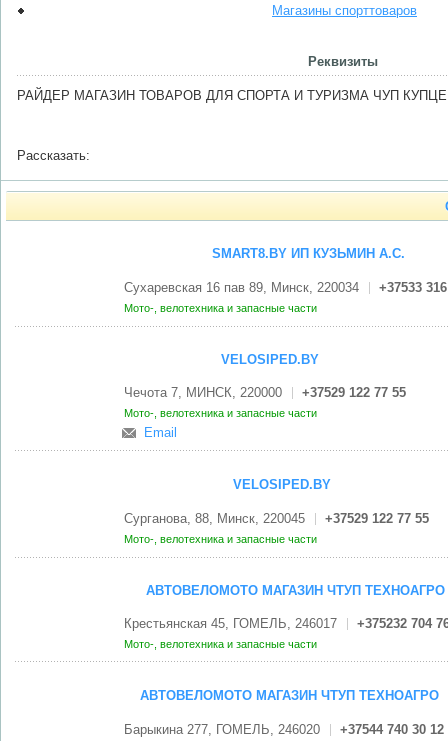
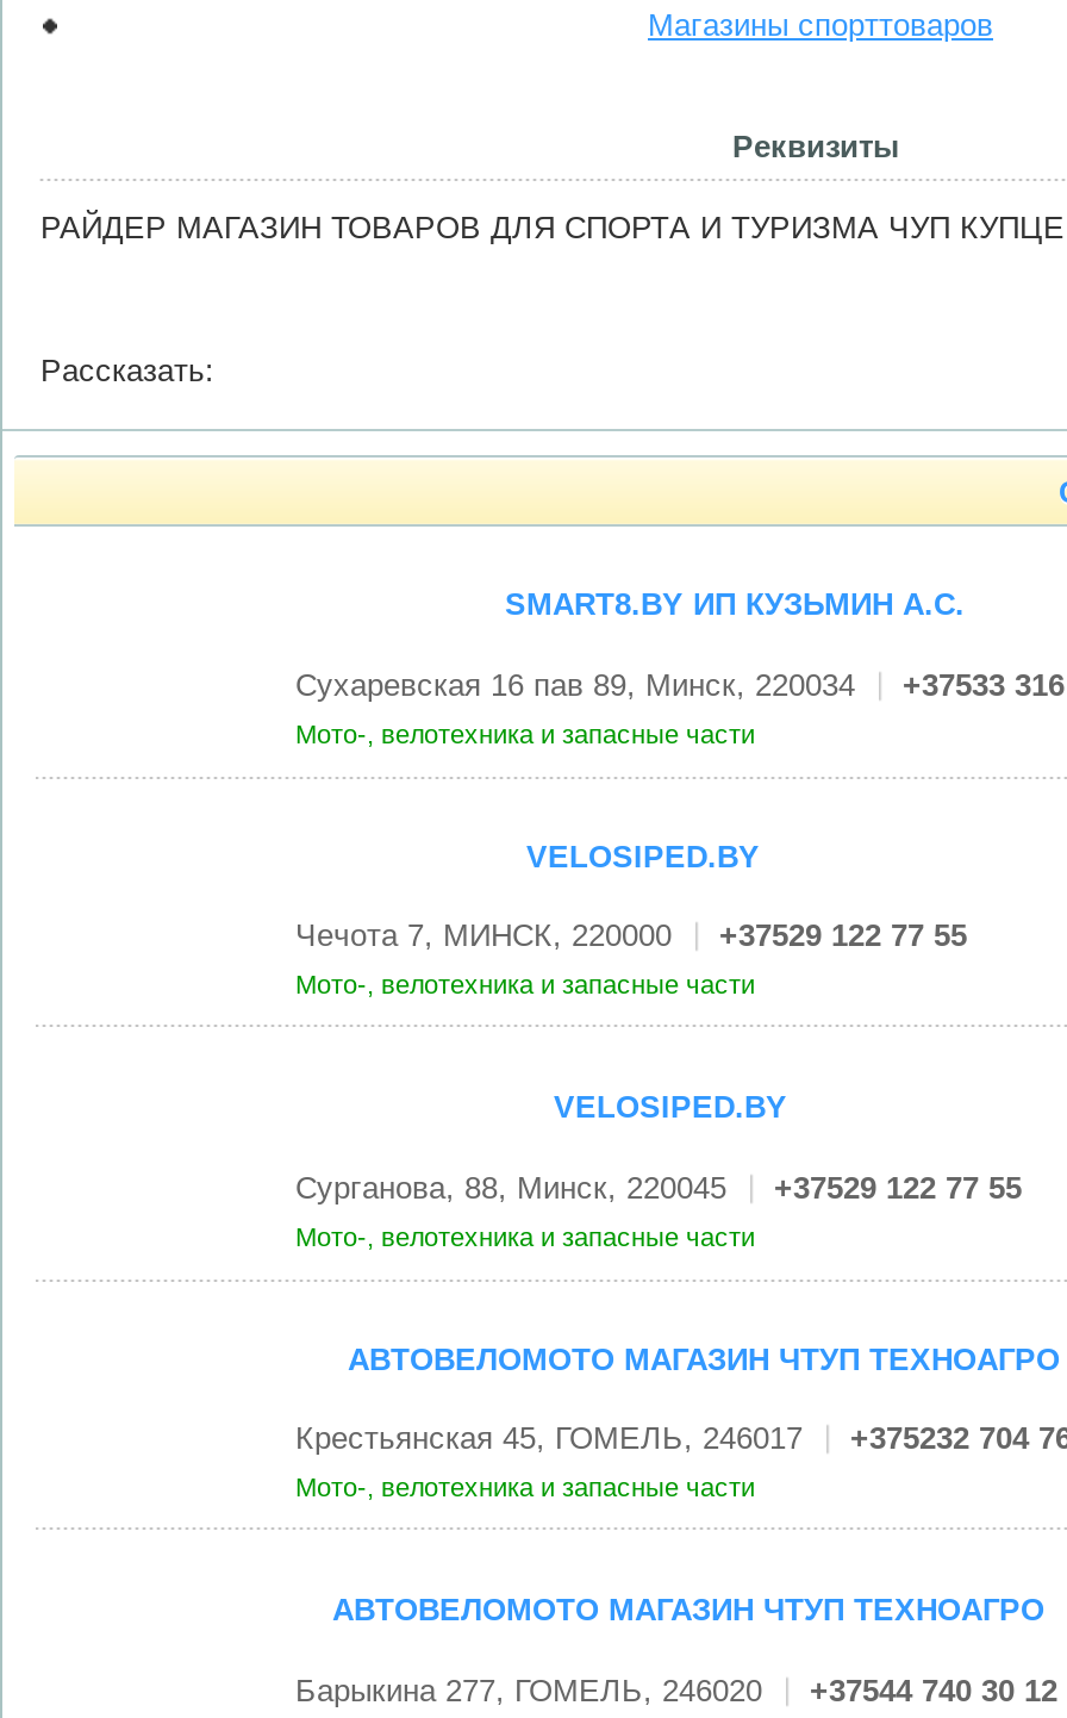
- Email
